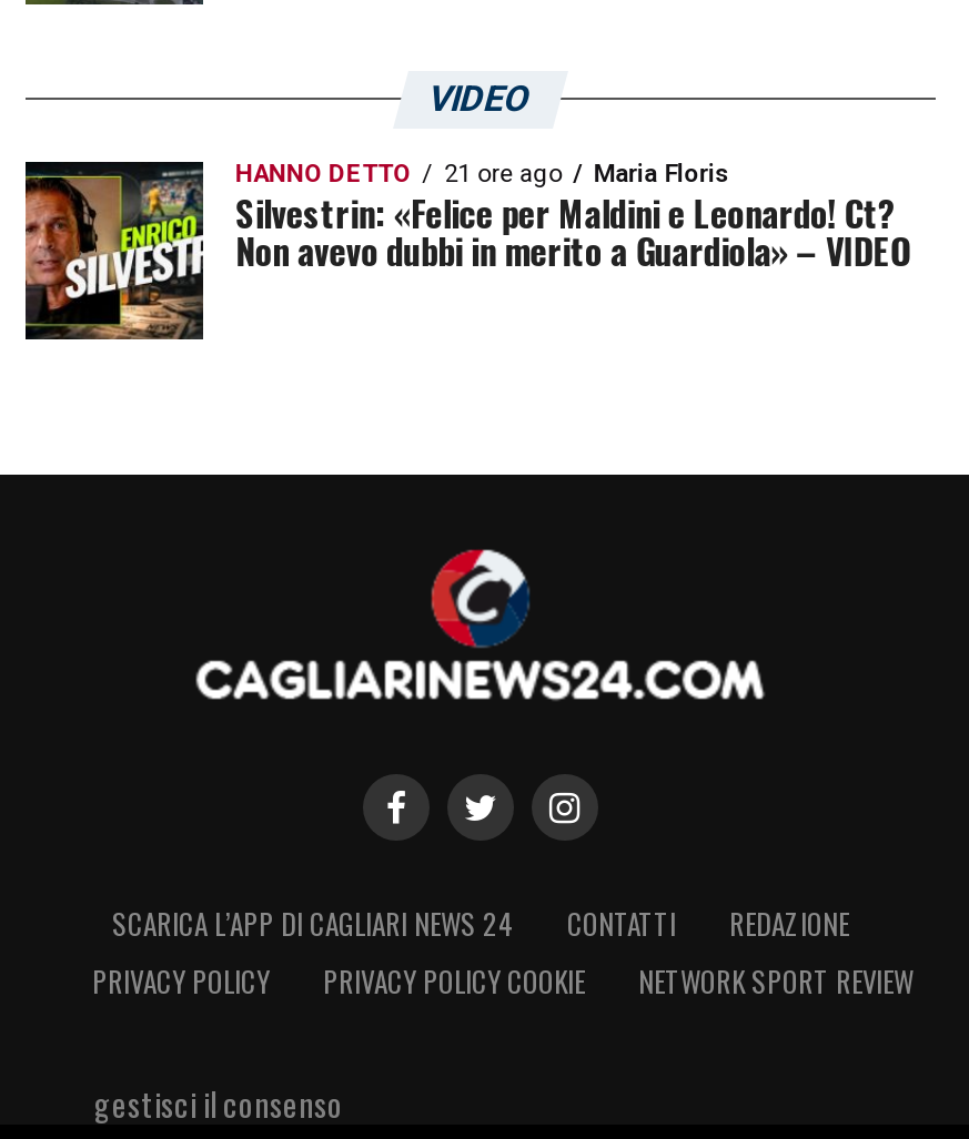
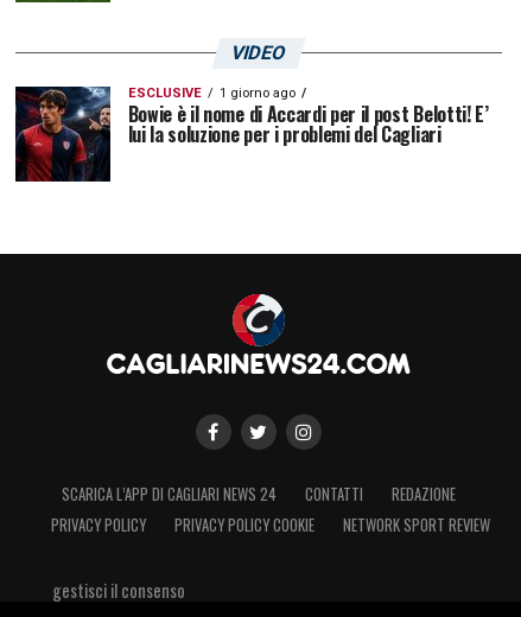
- [image]
- HANNO DETTO
- 21 ore ago
- Maria Floris
- Silvestrin: «Felice per Maldini e Leonardo! Ct?
- Non avevo dubbi in merito a Guardiola» – VIDEO
+ [image]
+ ESCLUSIVE
+ 1 giorno ago
+ Bowie è il nome di Accardi per il post Belotti! E’
+ lui la soluzione per i problemi del Cagliari
